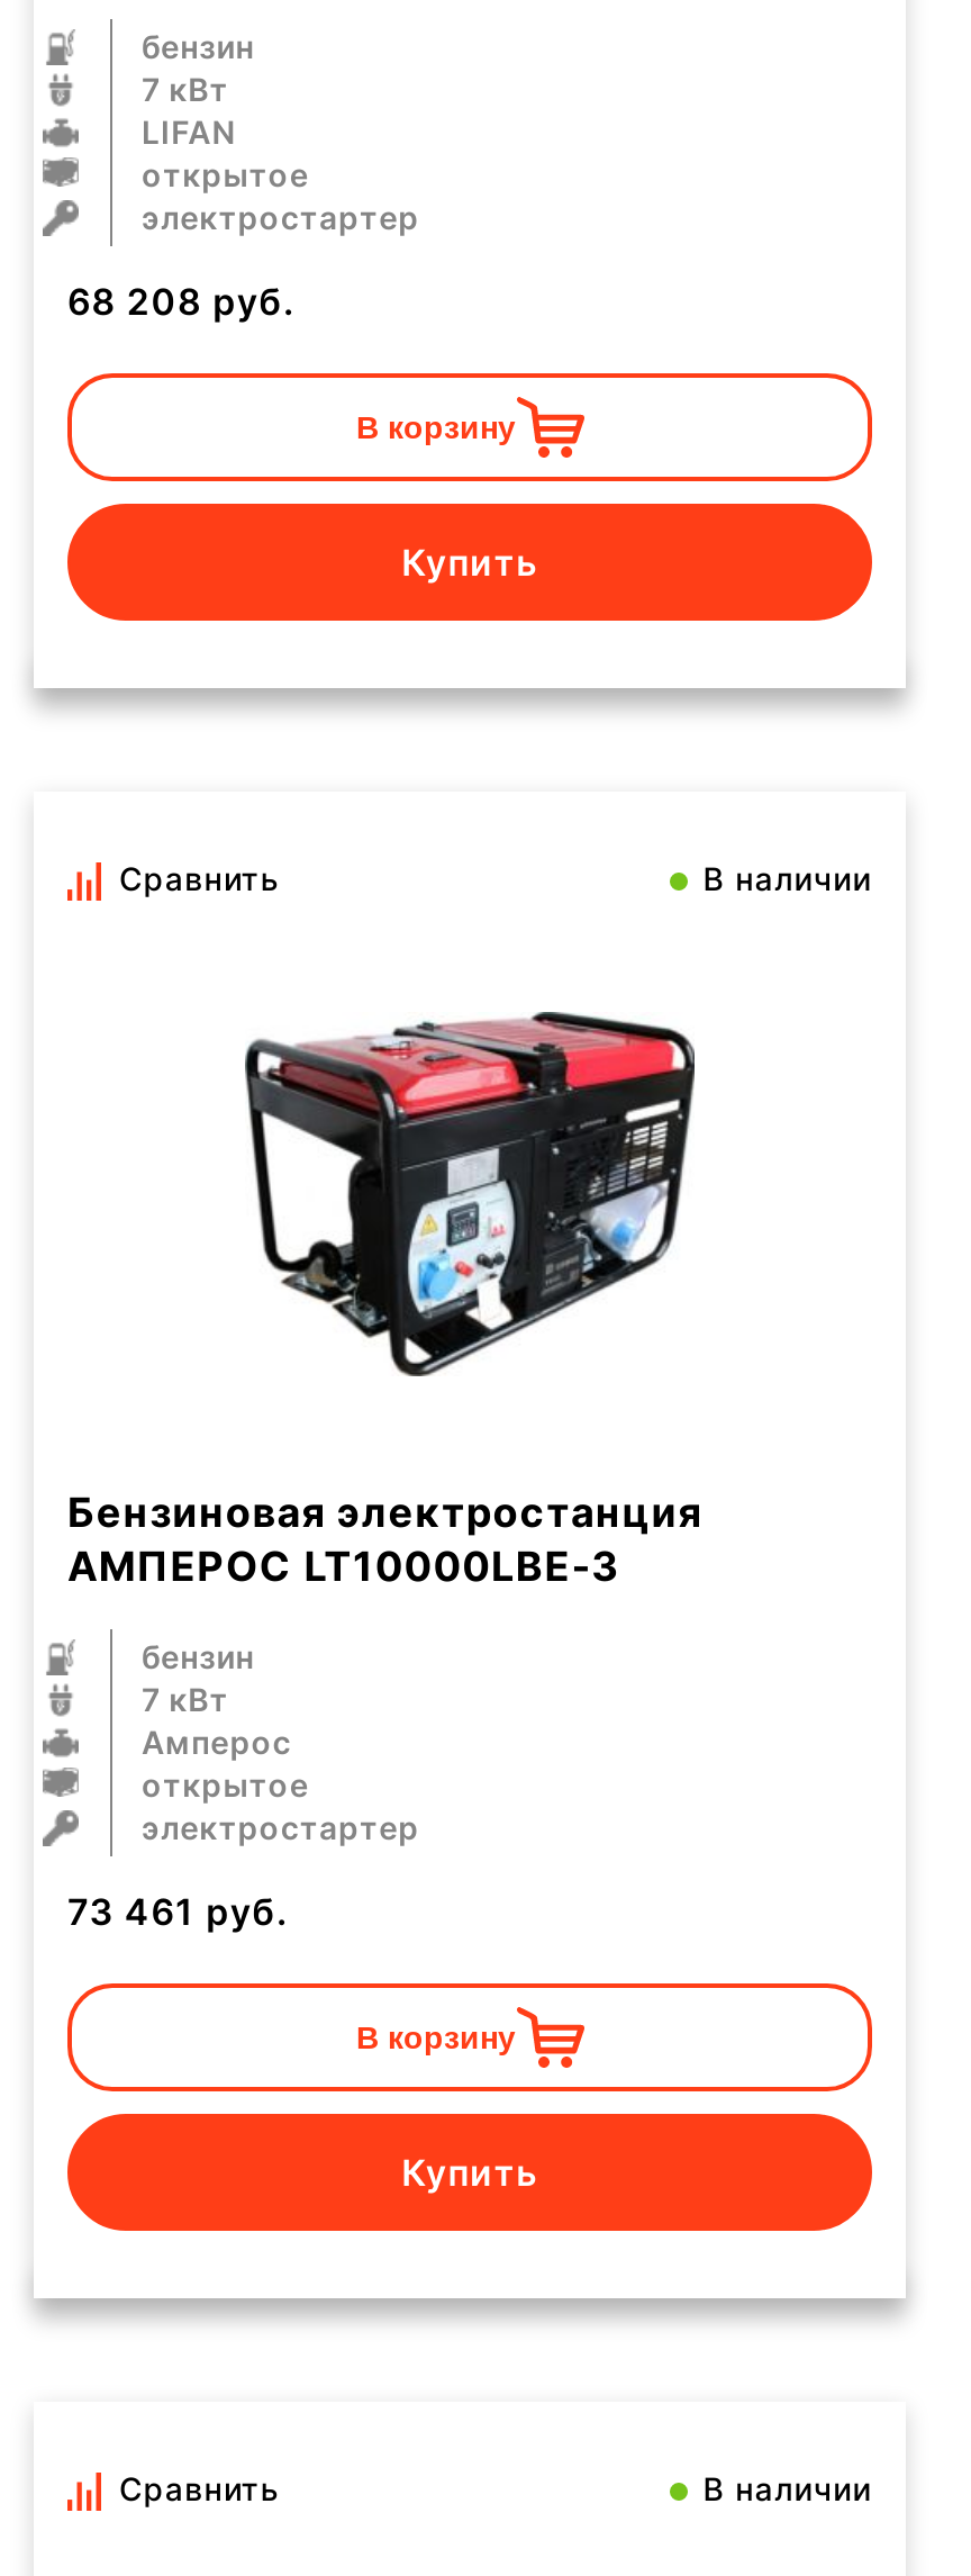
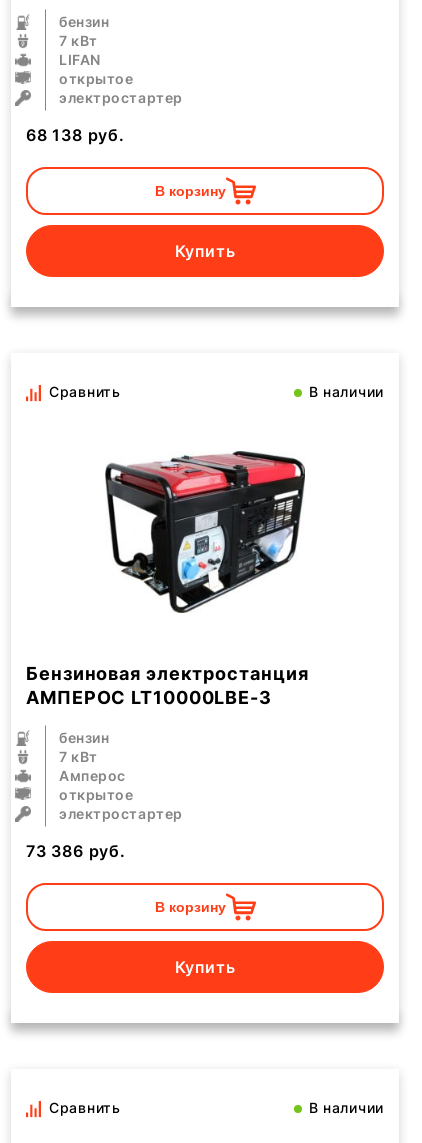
- 68 208 руб.
+ 68 138 руб.

- 73 461 руб.
+ 73 386 руб.
